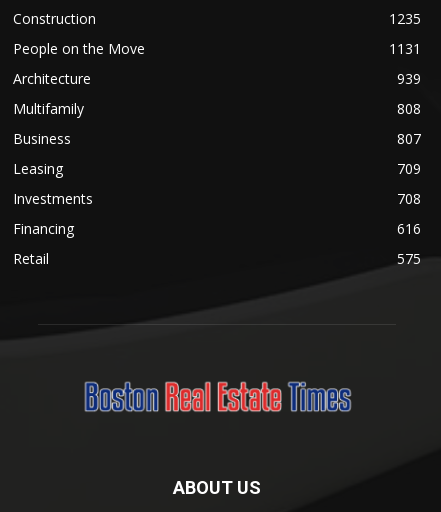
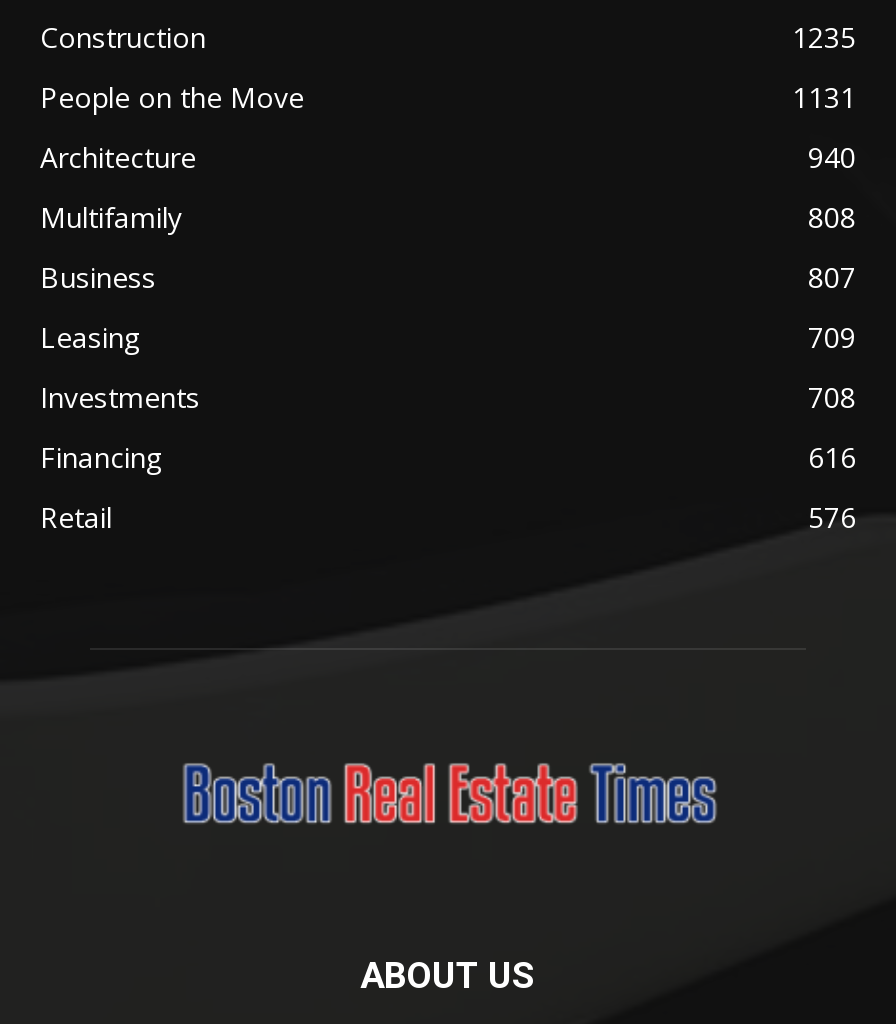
- 939
+ 940

- 575
+ 576
